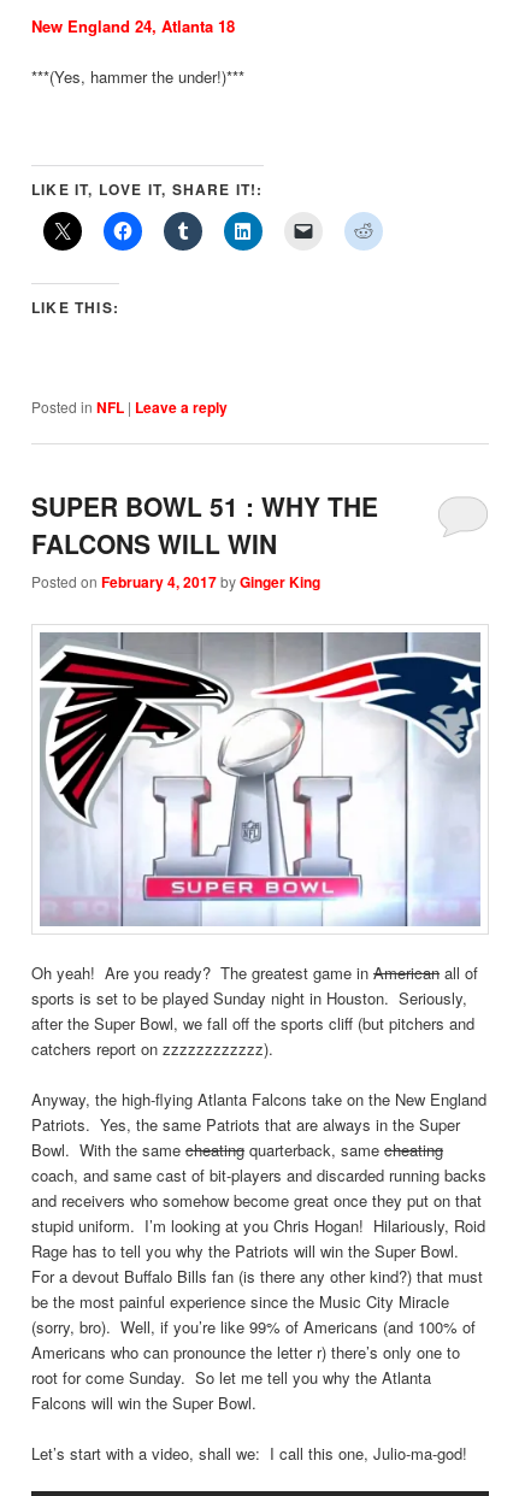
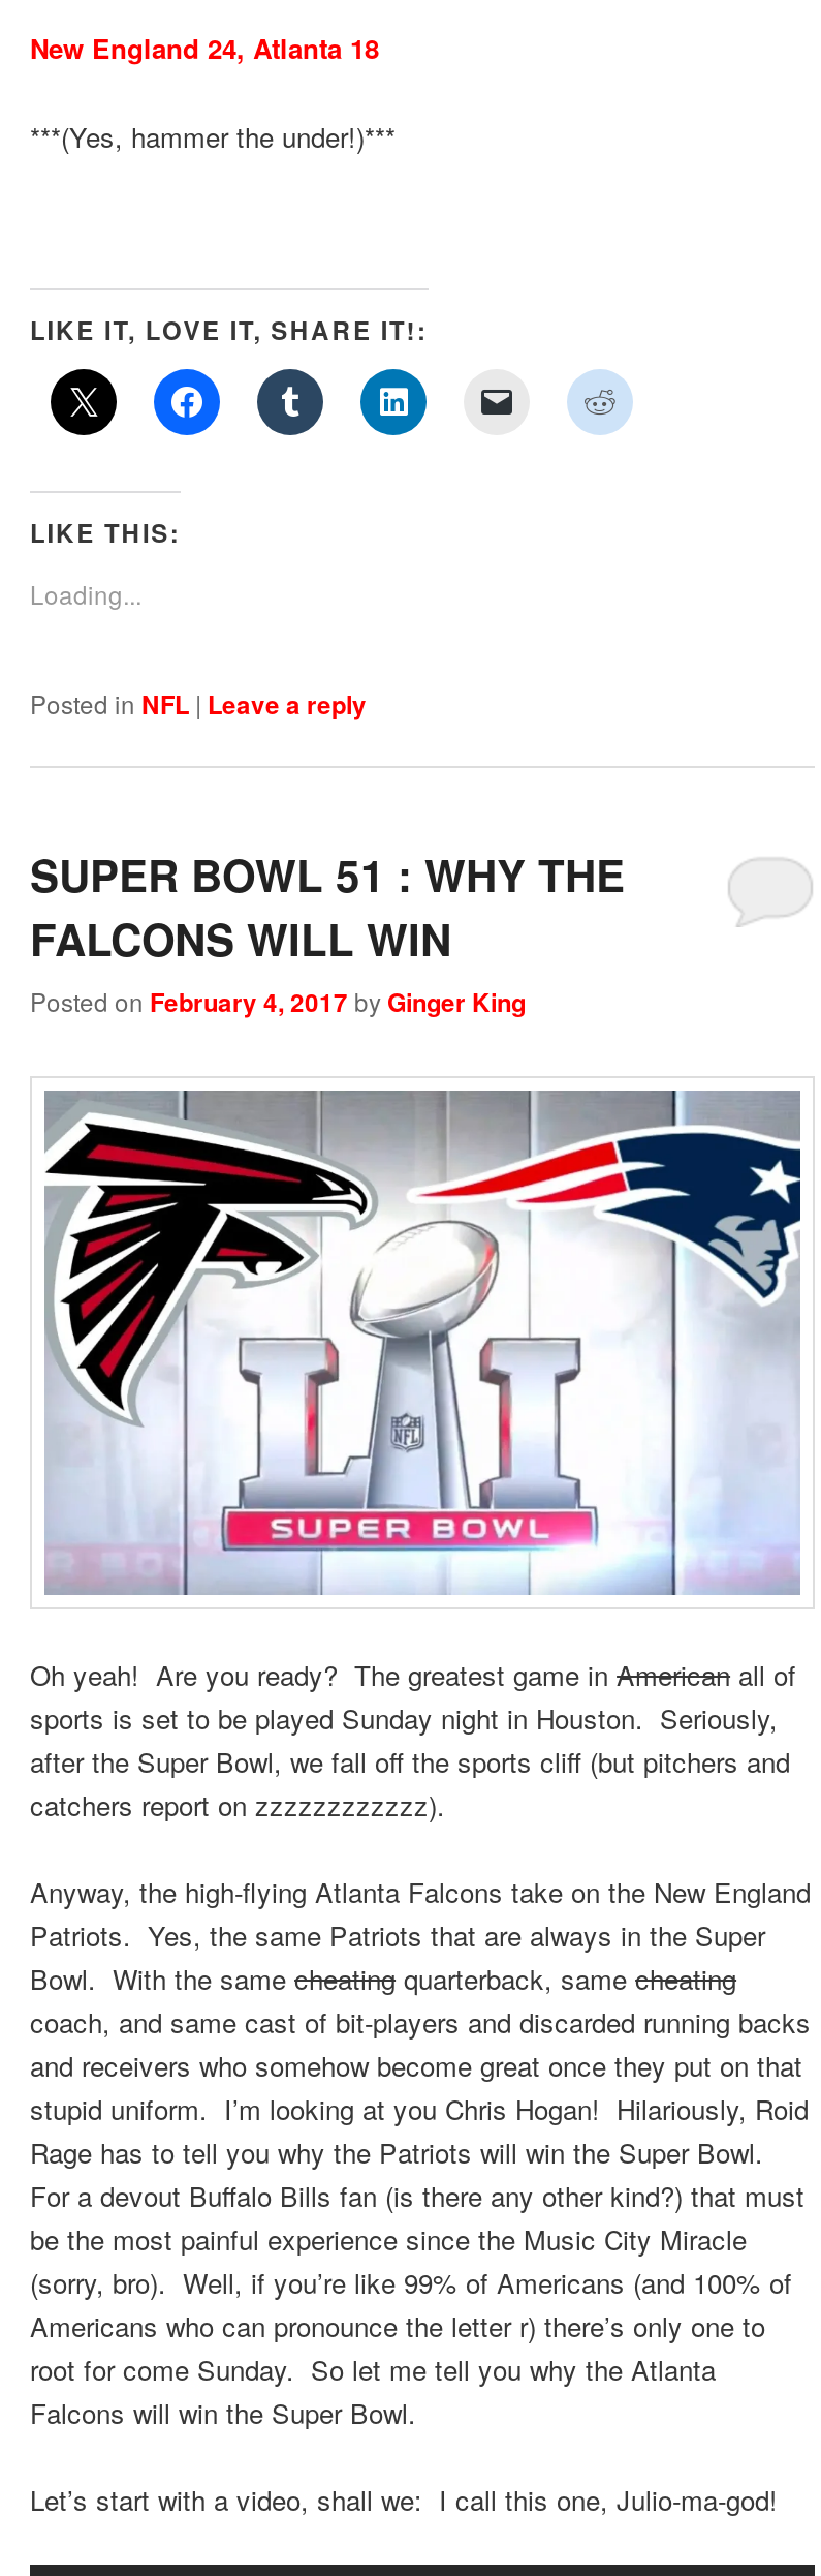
+ Loading...
